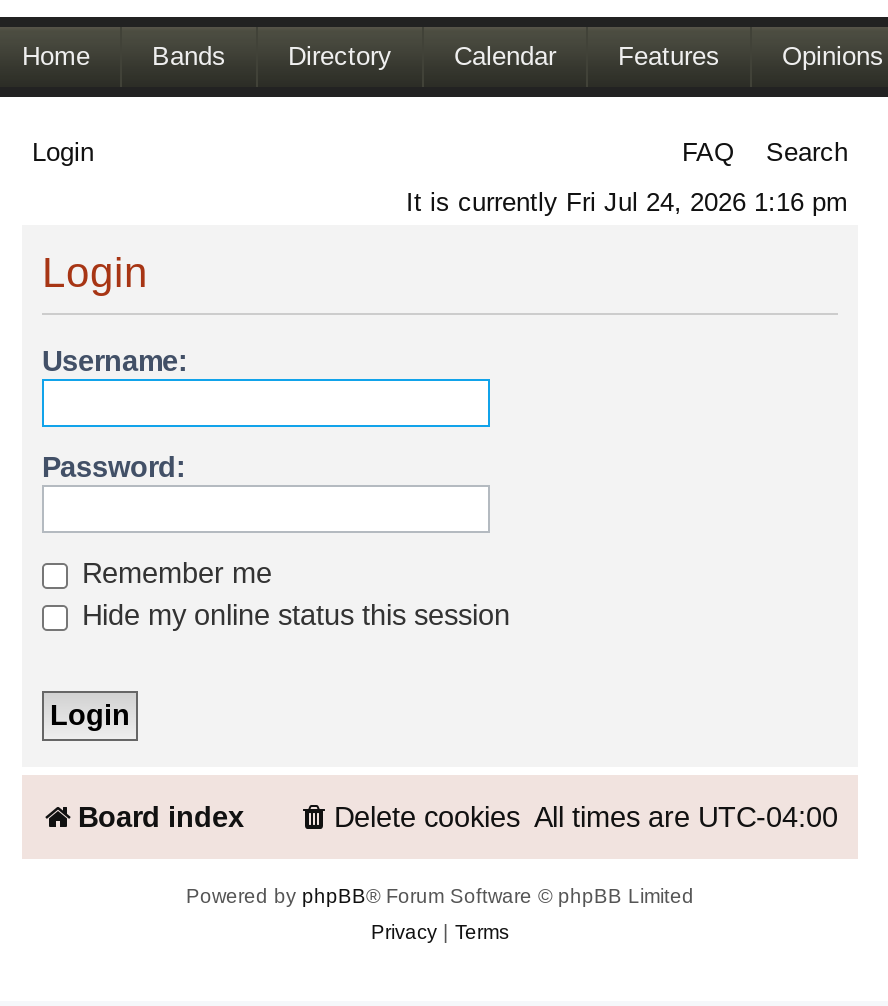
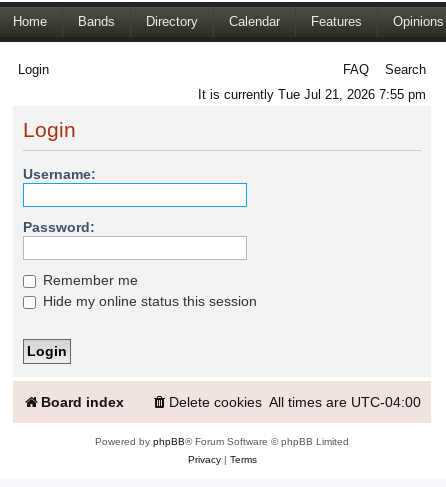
- It is currently Fri Jul 24, 2026 1:16 pm
+ It is currently Tue Jul 21, 2026 7:55 pm
